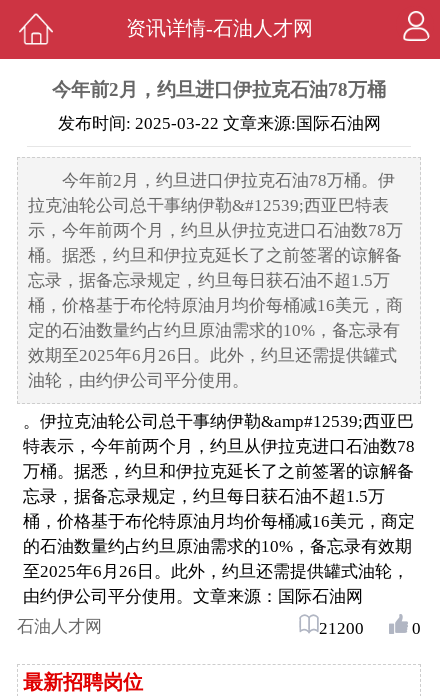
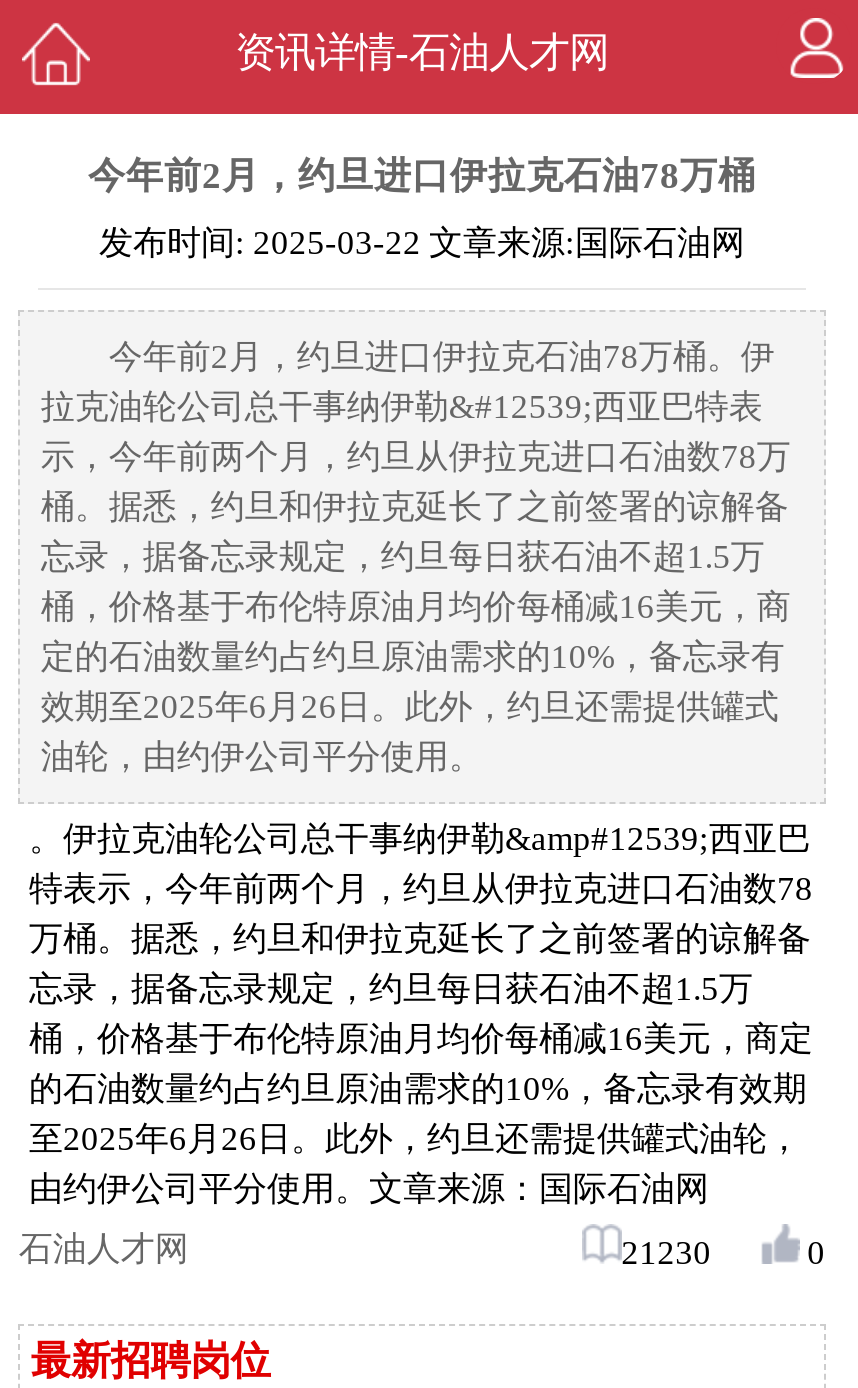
- 21200
+ 21230
